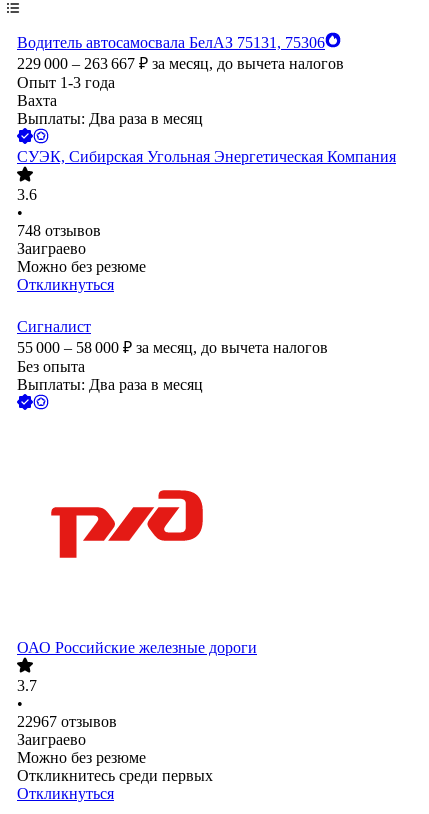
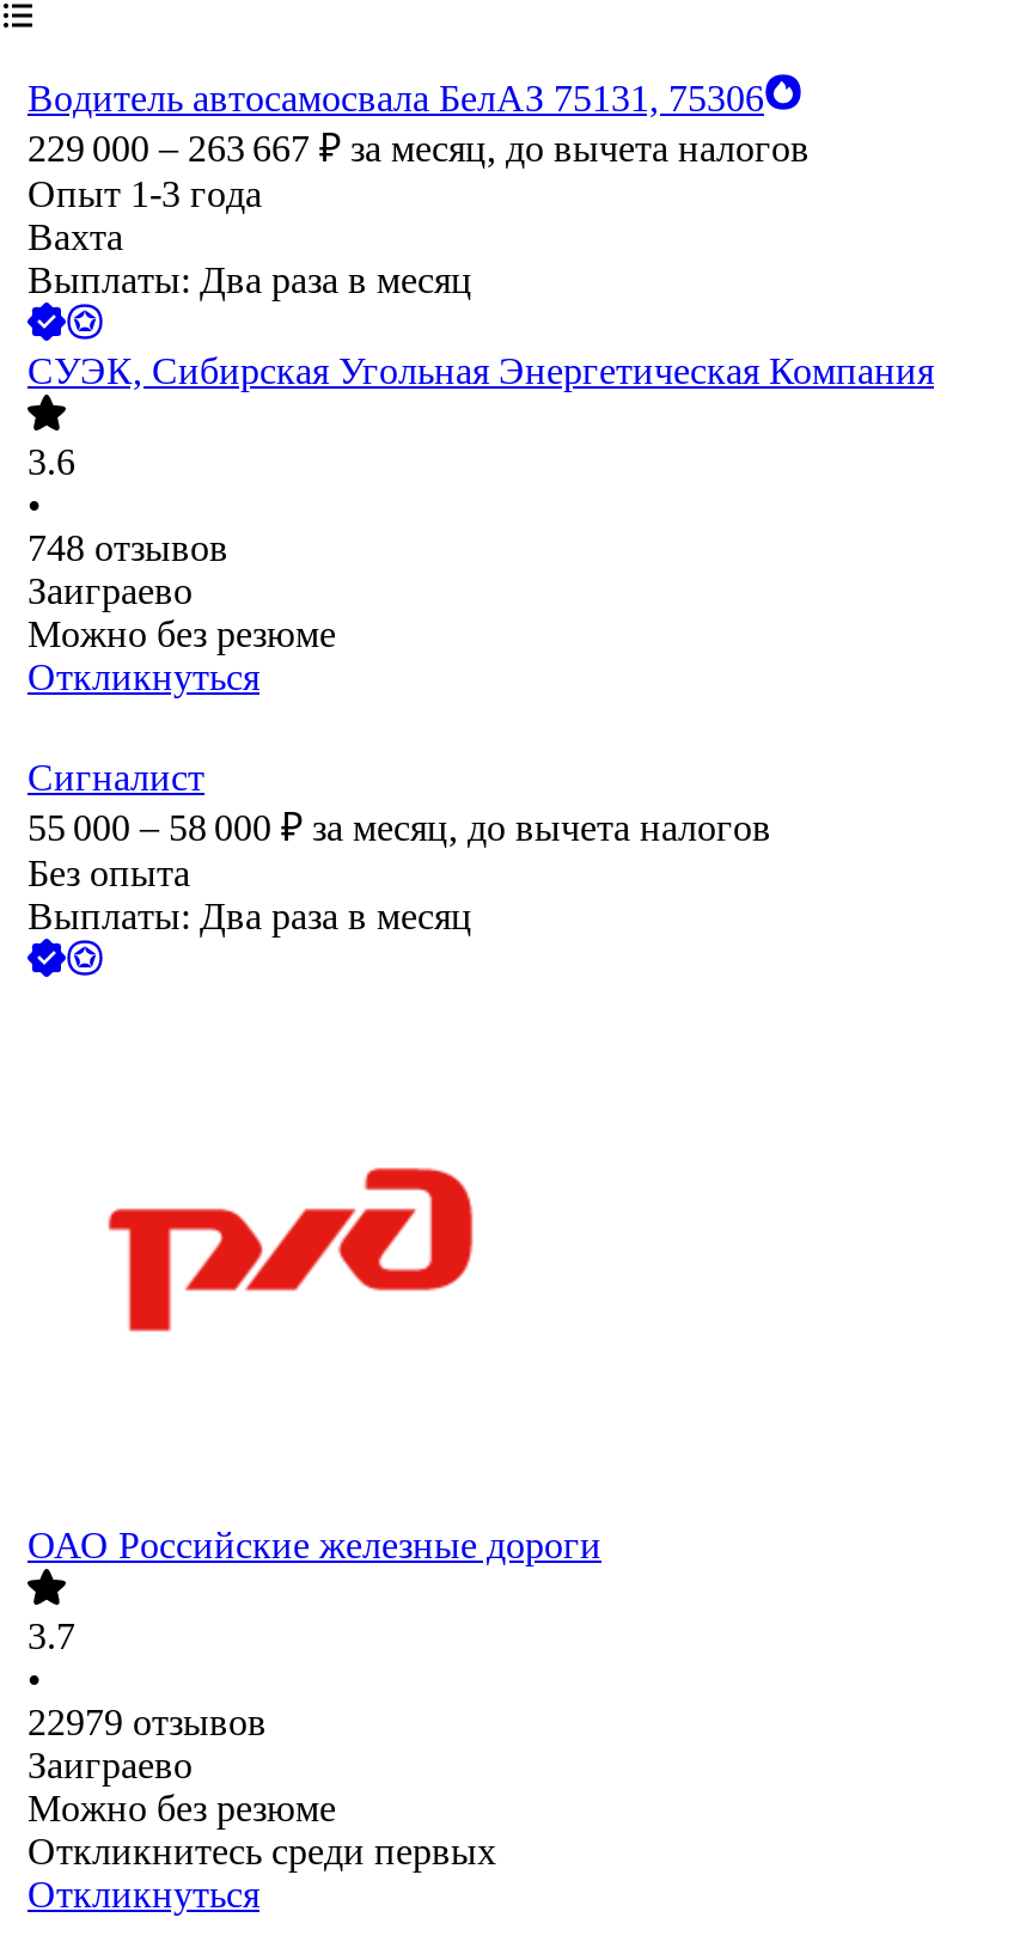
- 22967 отзывов
+ 22979 отзывов
